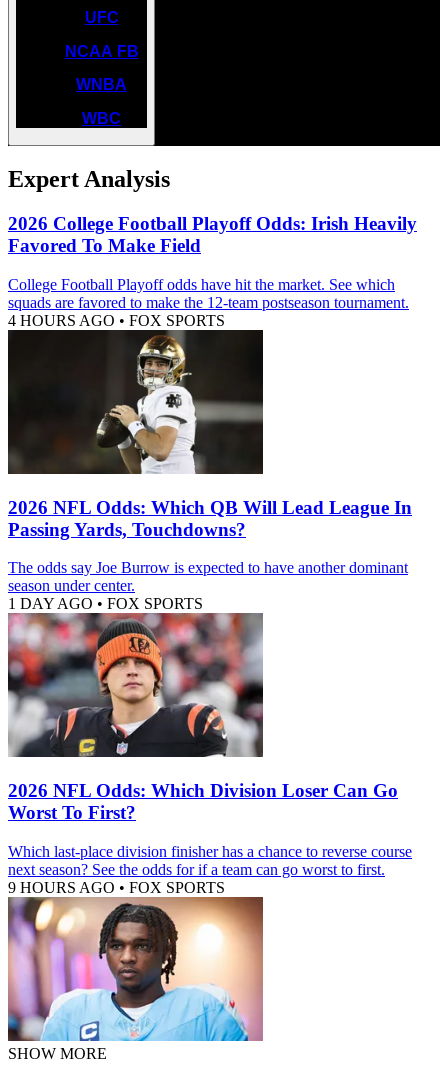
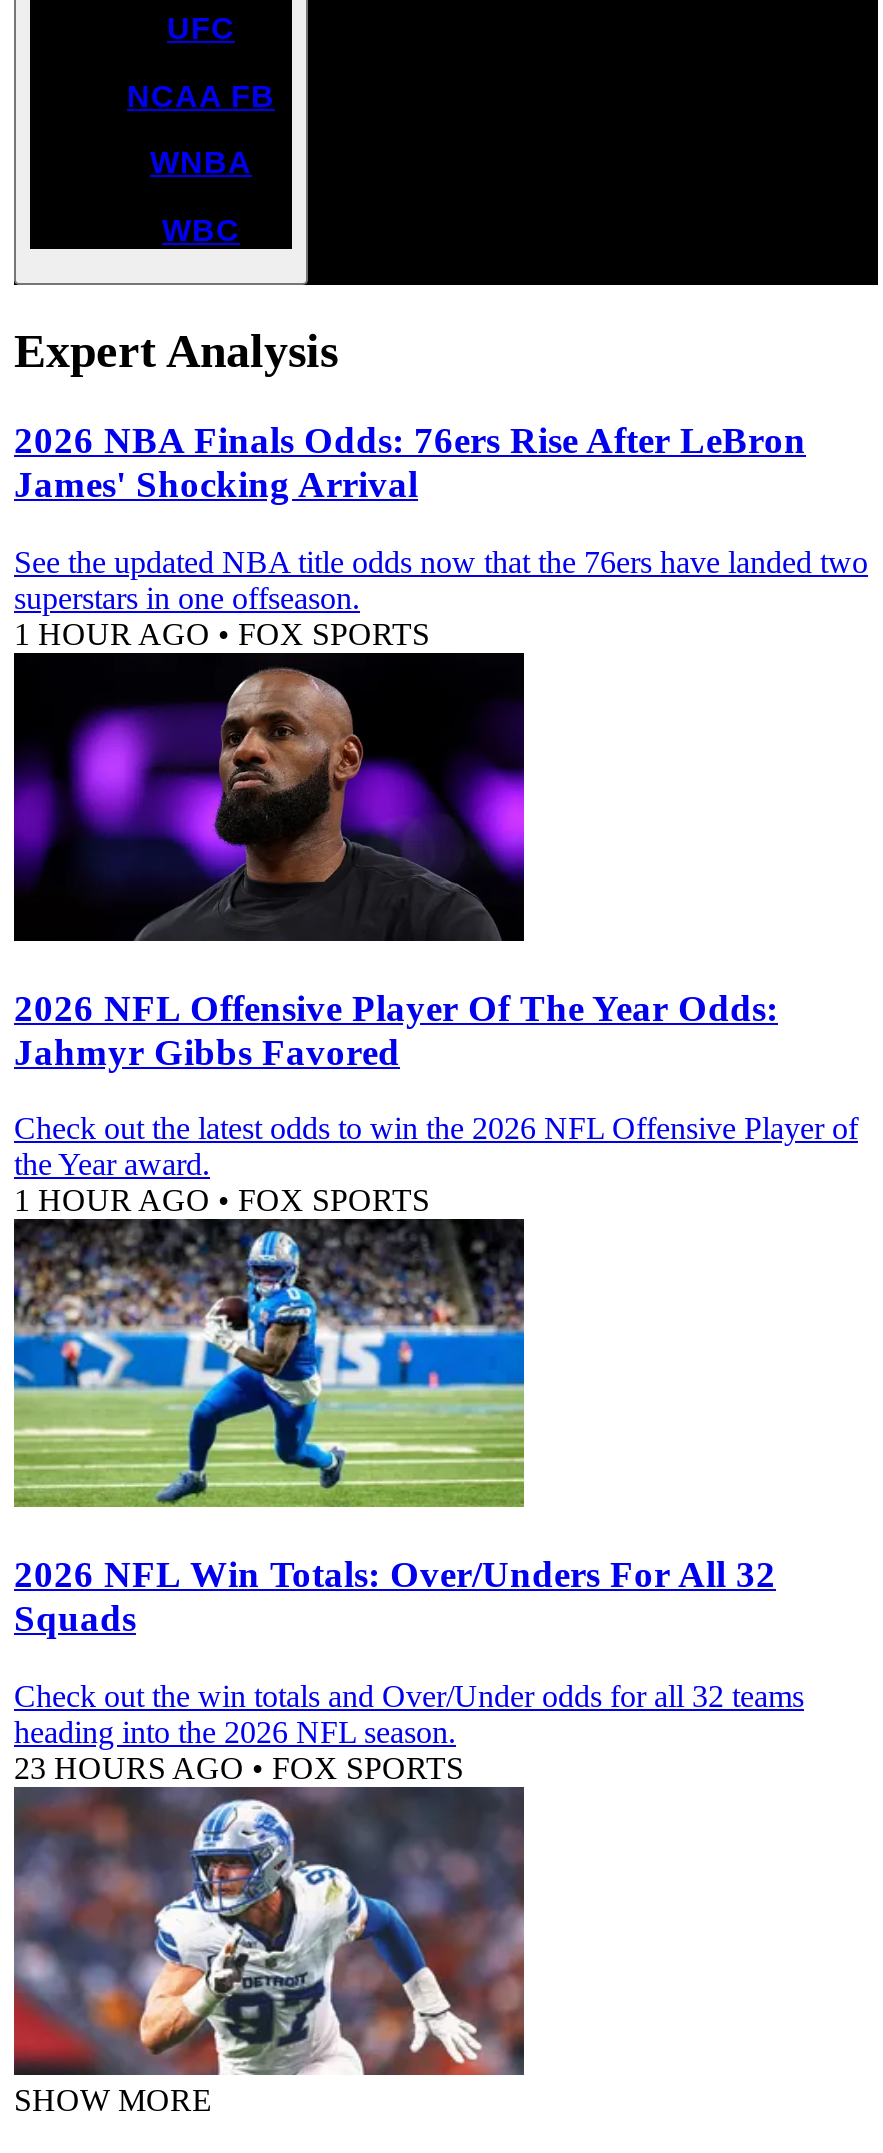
- 2026 College Football Playoff Odds: Irish Heavily
- Favored To Make Field
+ 2026 NBA Finals Odds: 76ers Rise After LeBron
+ James' Shocking Arrival

- College Football Playoff odds have hit the market. See which
- squads are favored to make the 12-team postseason tournament.
- 4 HOURS AGO • FOX SPORTS
+ See the updated NBA title odds now that the 76ers have landed two
+ superstars in one offseason.
+ 1 HOUR AGO • FOX SPORTS

- [image]
- 2026 NFL Odds: Which QB Will Lead League In
- Passing Yards, Touchdowns?
+ [image]
+ 2026 NFL Offensive Player Of The Year Odds:
+ Jahmyr Gibbs Favored

- [image]
- The odds say Joe Burrow is expected to have another dominant
- season under center.
- 1 DAY AGO • FOX SPORTS
+ [image]
+ Check out the latest odds to win the 2026 NFL Offensive Player of
+ the Year award.
+ 1 HOUR AGO • FOX SPORTS

- 2026 NFL Odds: Which Division Loser Can Go
- Worst To First?
+ 2026 NFL Win Totals: Over/Unders For All 32
+ Squads

- Which last-place division finisher has a chance to reverse course
- next season? See the odds for if a team can go worst to first.
- 9 HOURS AGO • FOX SPORTS
+ Check out the win totals and Over/Under odds for all 32 teams
+ heading into the 2026 NFL season.
+ 23 HOURS AGO • FOX SPORTS

- [image]
+ [image]
